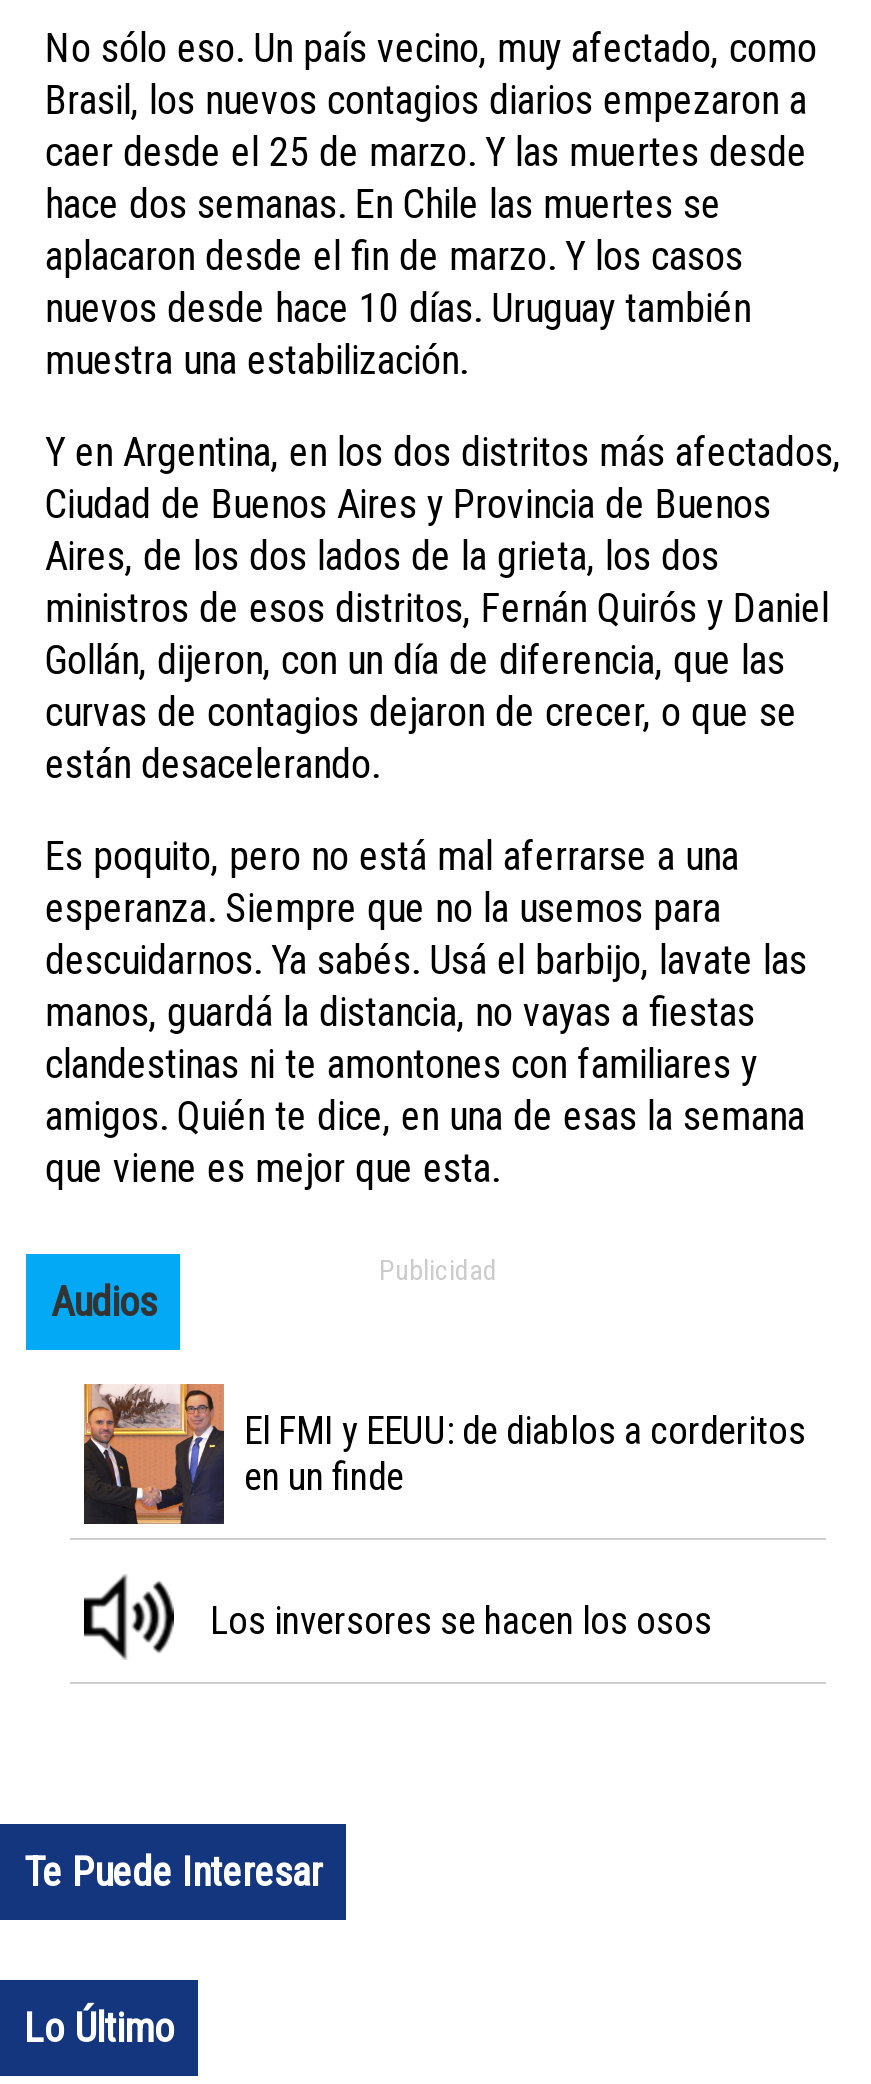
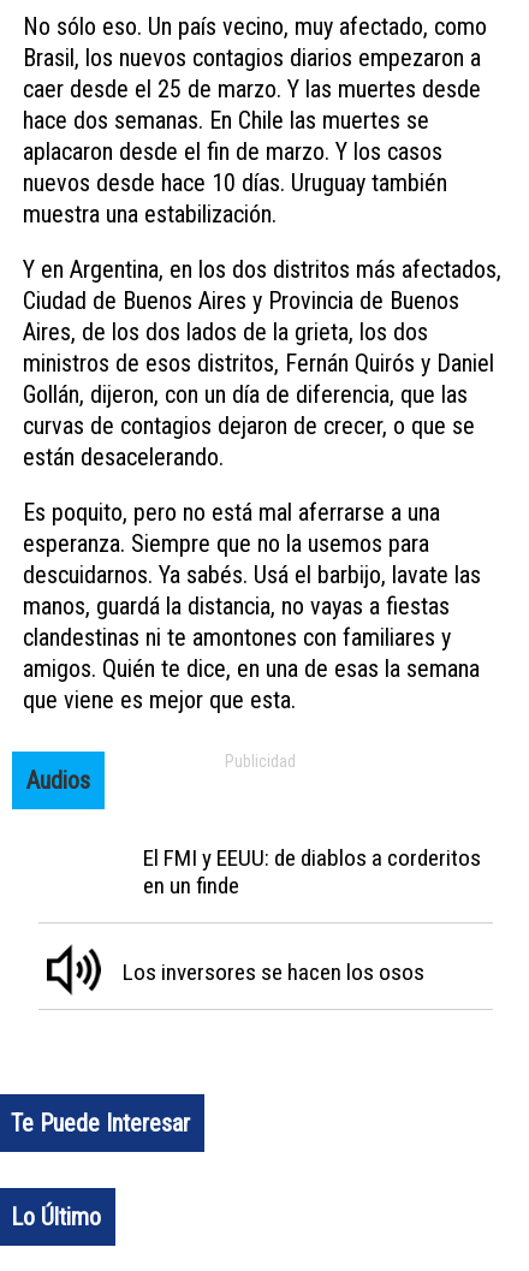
- [image]
